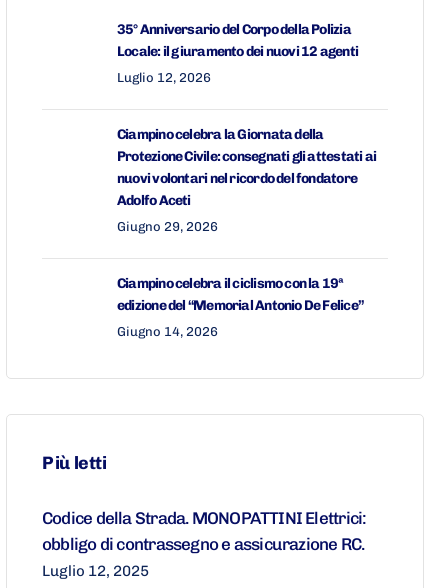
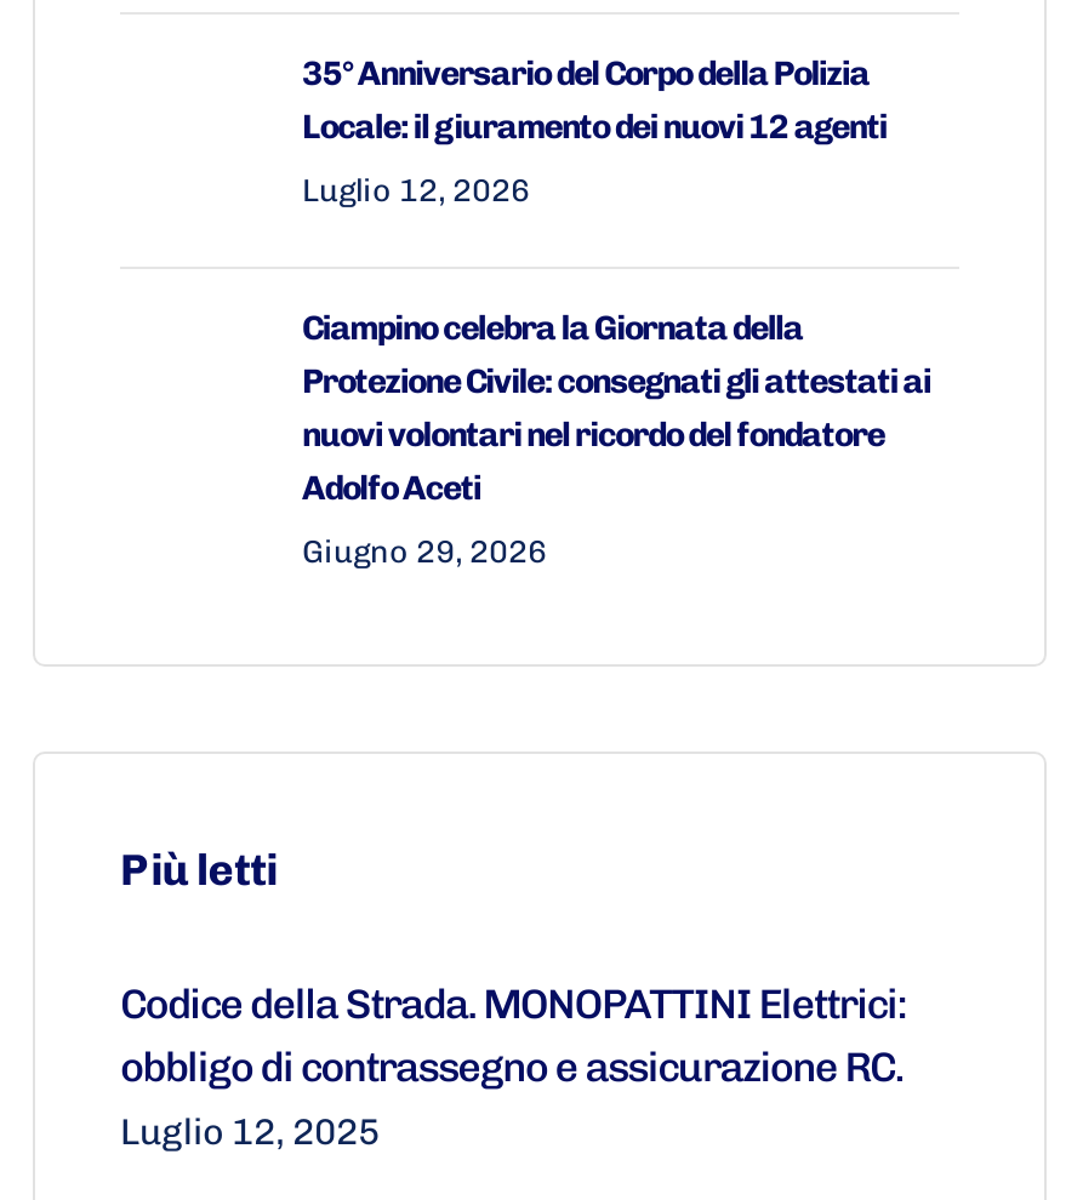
- Ciampino celebra il ciclismo con la 19ª
- edizione del “Memorial Antonio De Felice”
- Giugno 14, 2026
